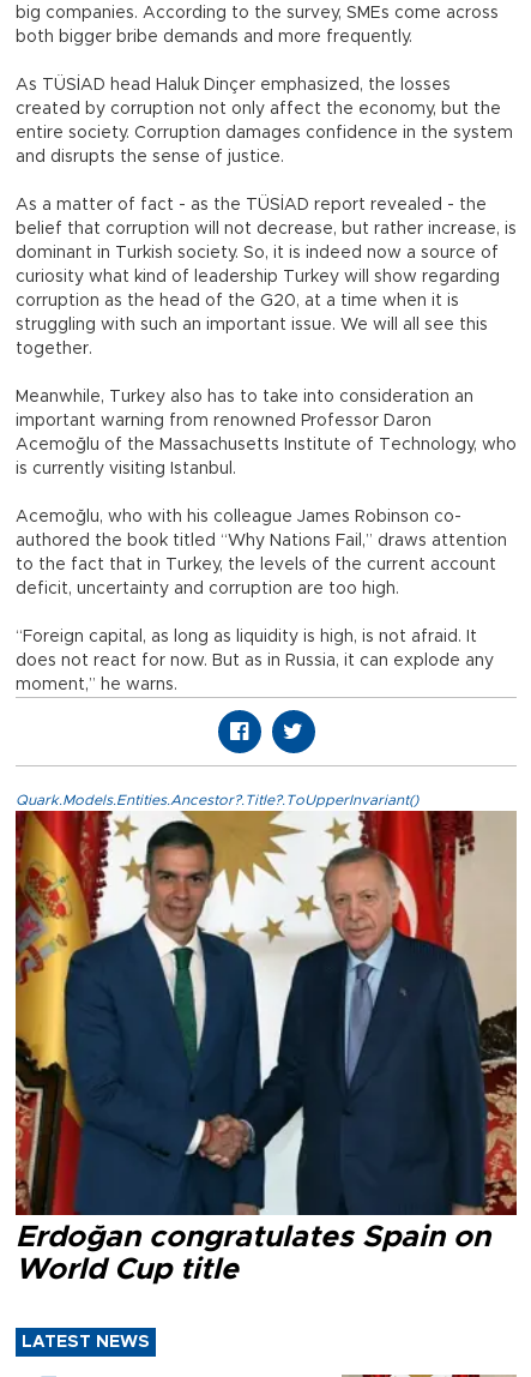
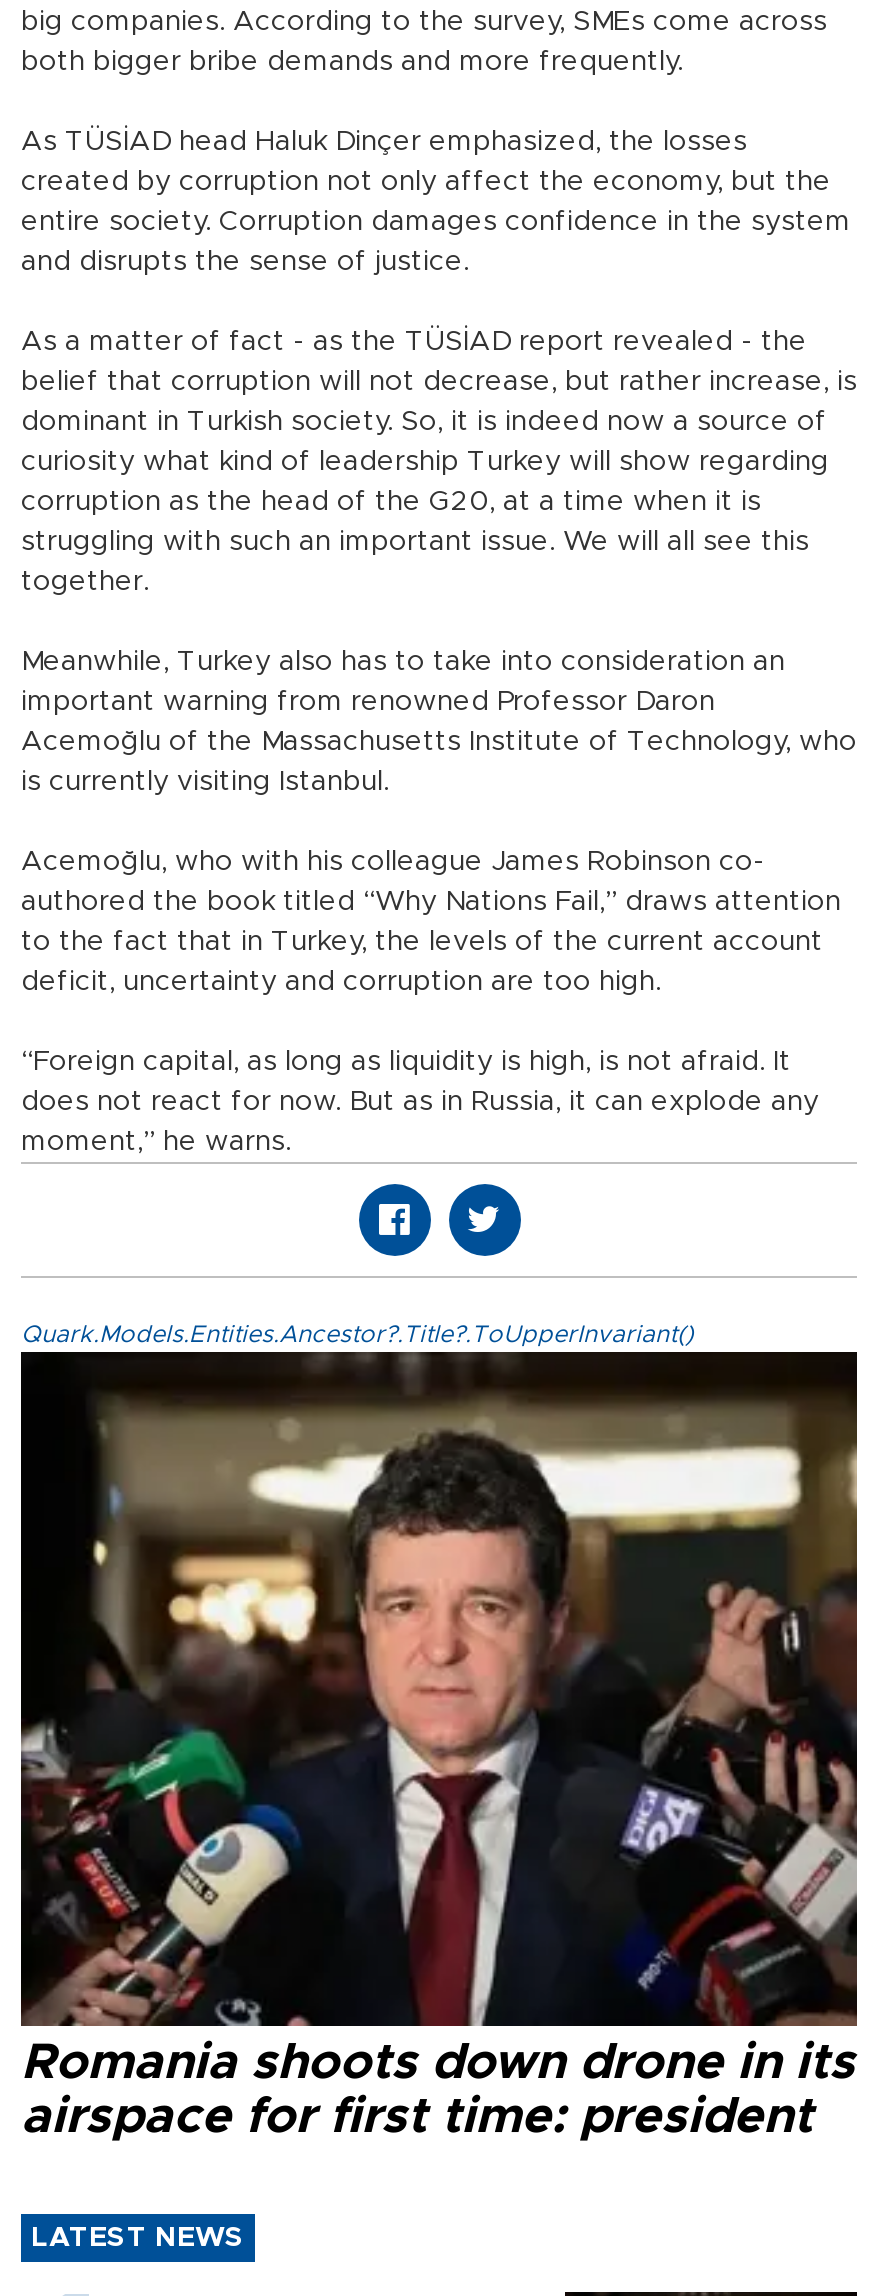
- [image]
- Erdoğan congratulates Spain on
- World Cup title
+ [image]
+ Romania shoots down drone in its
+ airspace for first time: president
